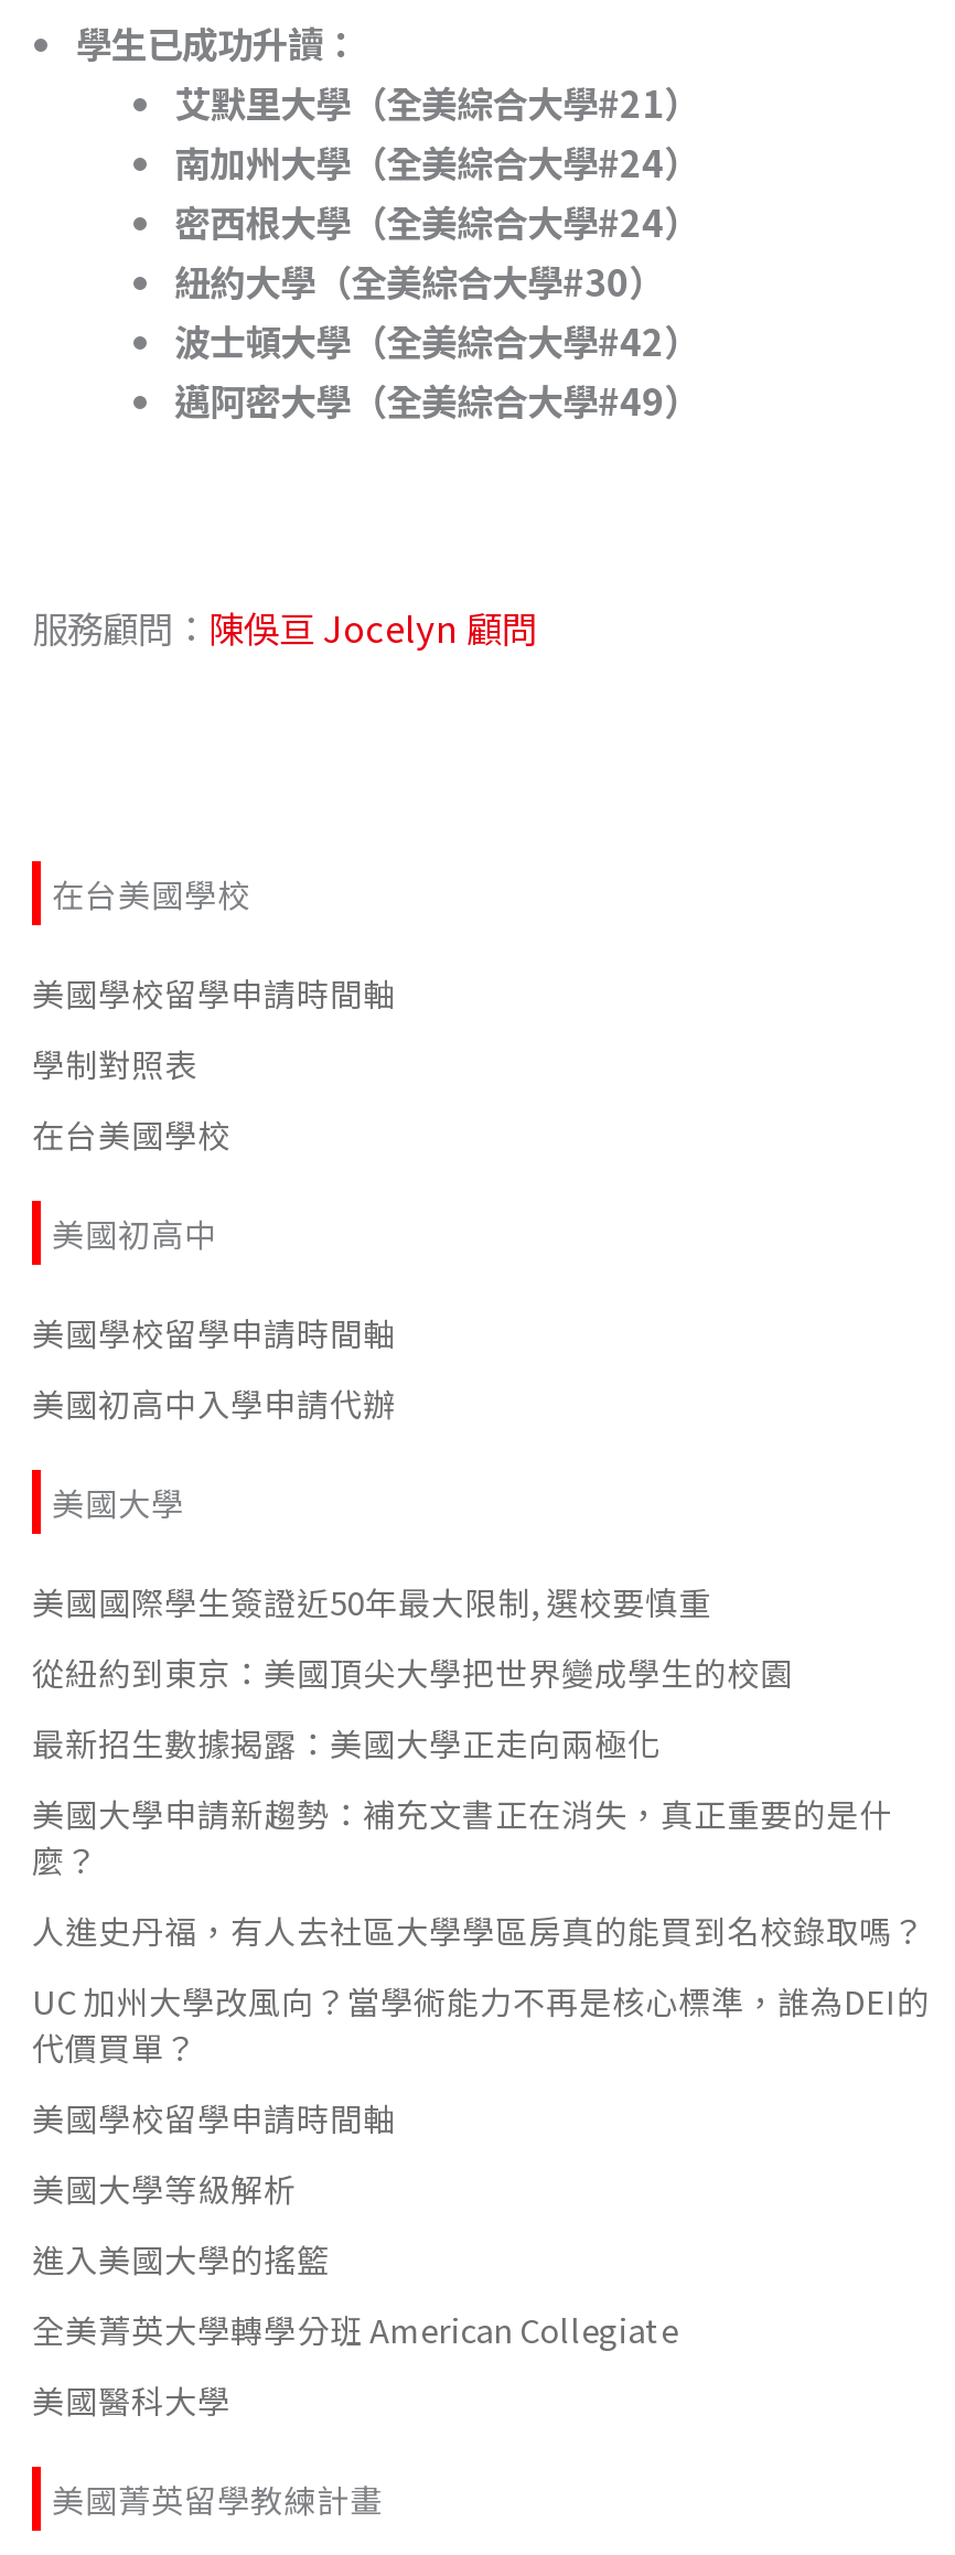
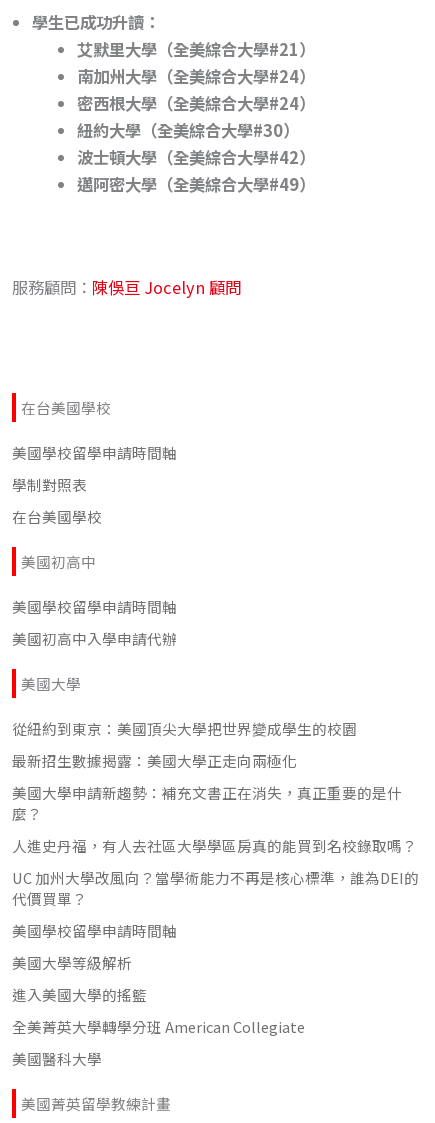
- 美國國際學生簽證近50年最大限制, 選校要慎重
